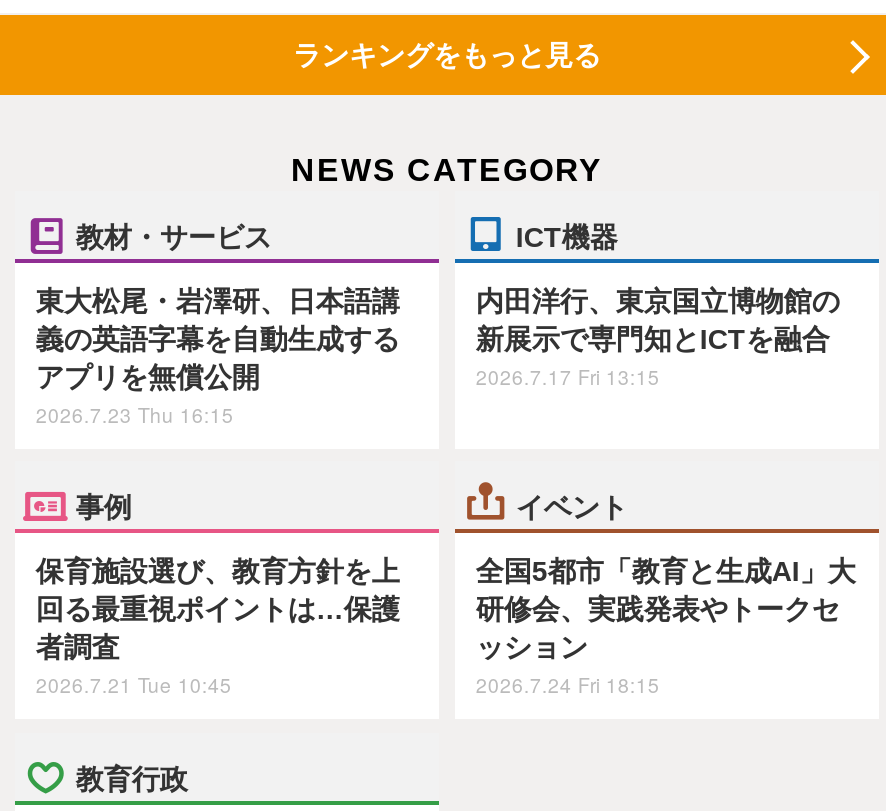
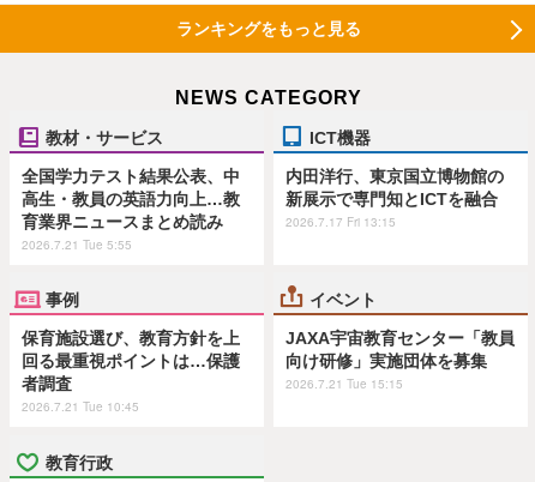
- 東大松尾・岩澤研、日本語講
- 義の英語字幕を自動生成する
- アプリを無償公開
- 2026.7.23 Thu 16:15
+ 全国学力テスト結果公表、中
+ 高生・教員の英語力向上…教
+ 育業界ニュースまとめ読み
+ 2026.7.21 Tue 5:55

- 全国5都市「教育と生成AI」大
- 研修会、実践発表やトークセ
- ッション
- 2026.7.24 Fri 18:15
+ JAXA宇宙教育センター「教員
+ 向け研修」実施団体を募集
+ 2026.7.21 Tue 15:15
